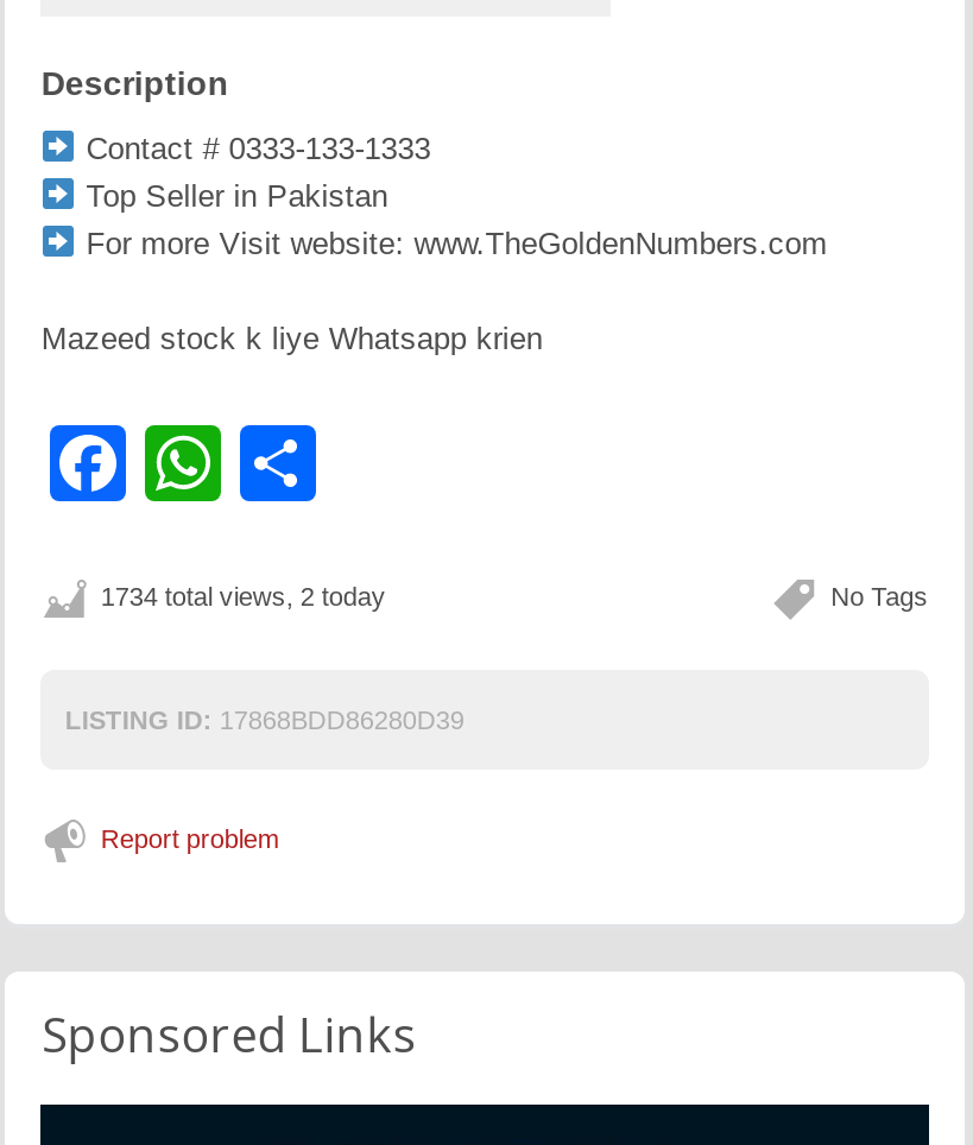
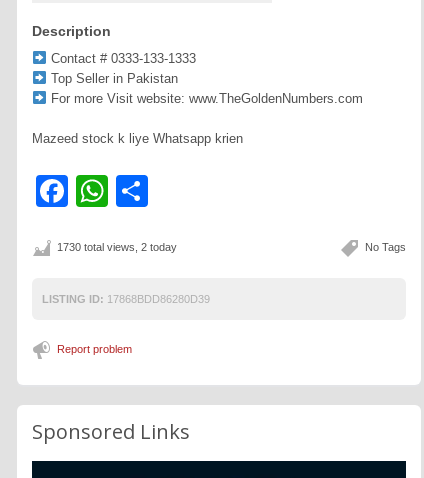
- 1734 total views, 2 today
+ 1730 total views, 2 today
